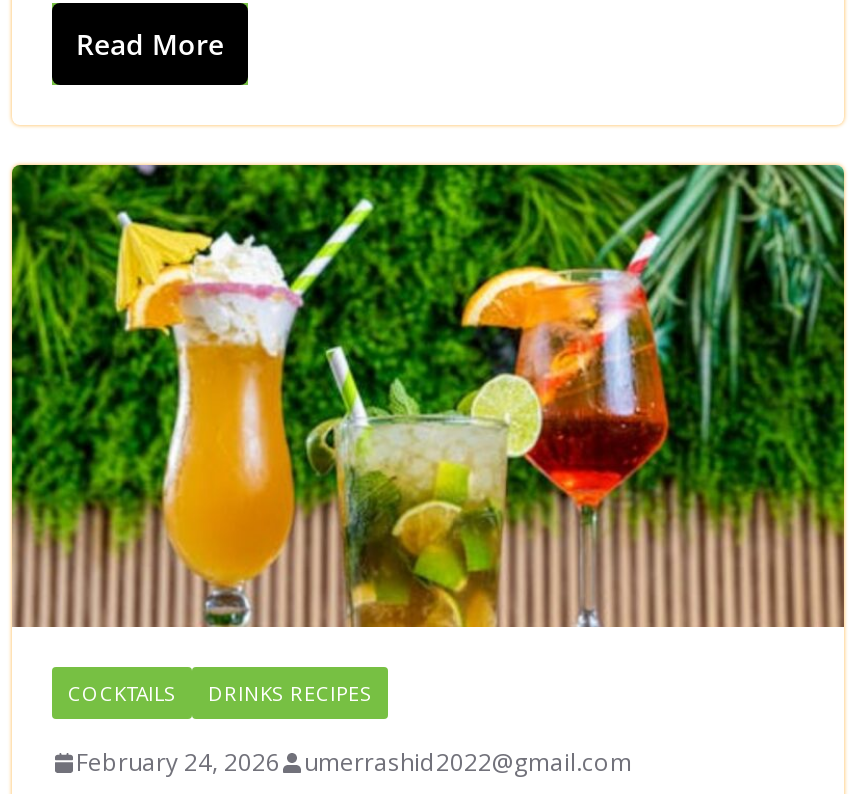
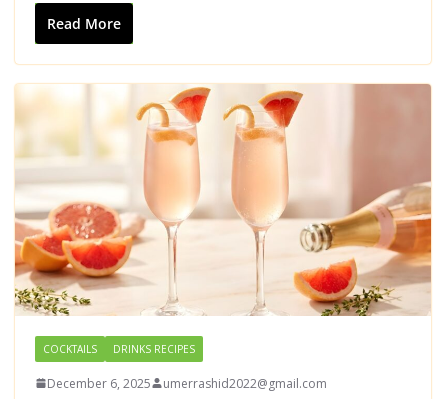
- [image]
+ [image]

- February 24, 2026 umerrashid2022@gmail.com
+ December 6, 2025 umerrashid2022@gmail.com
